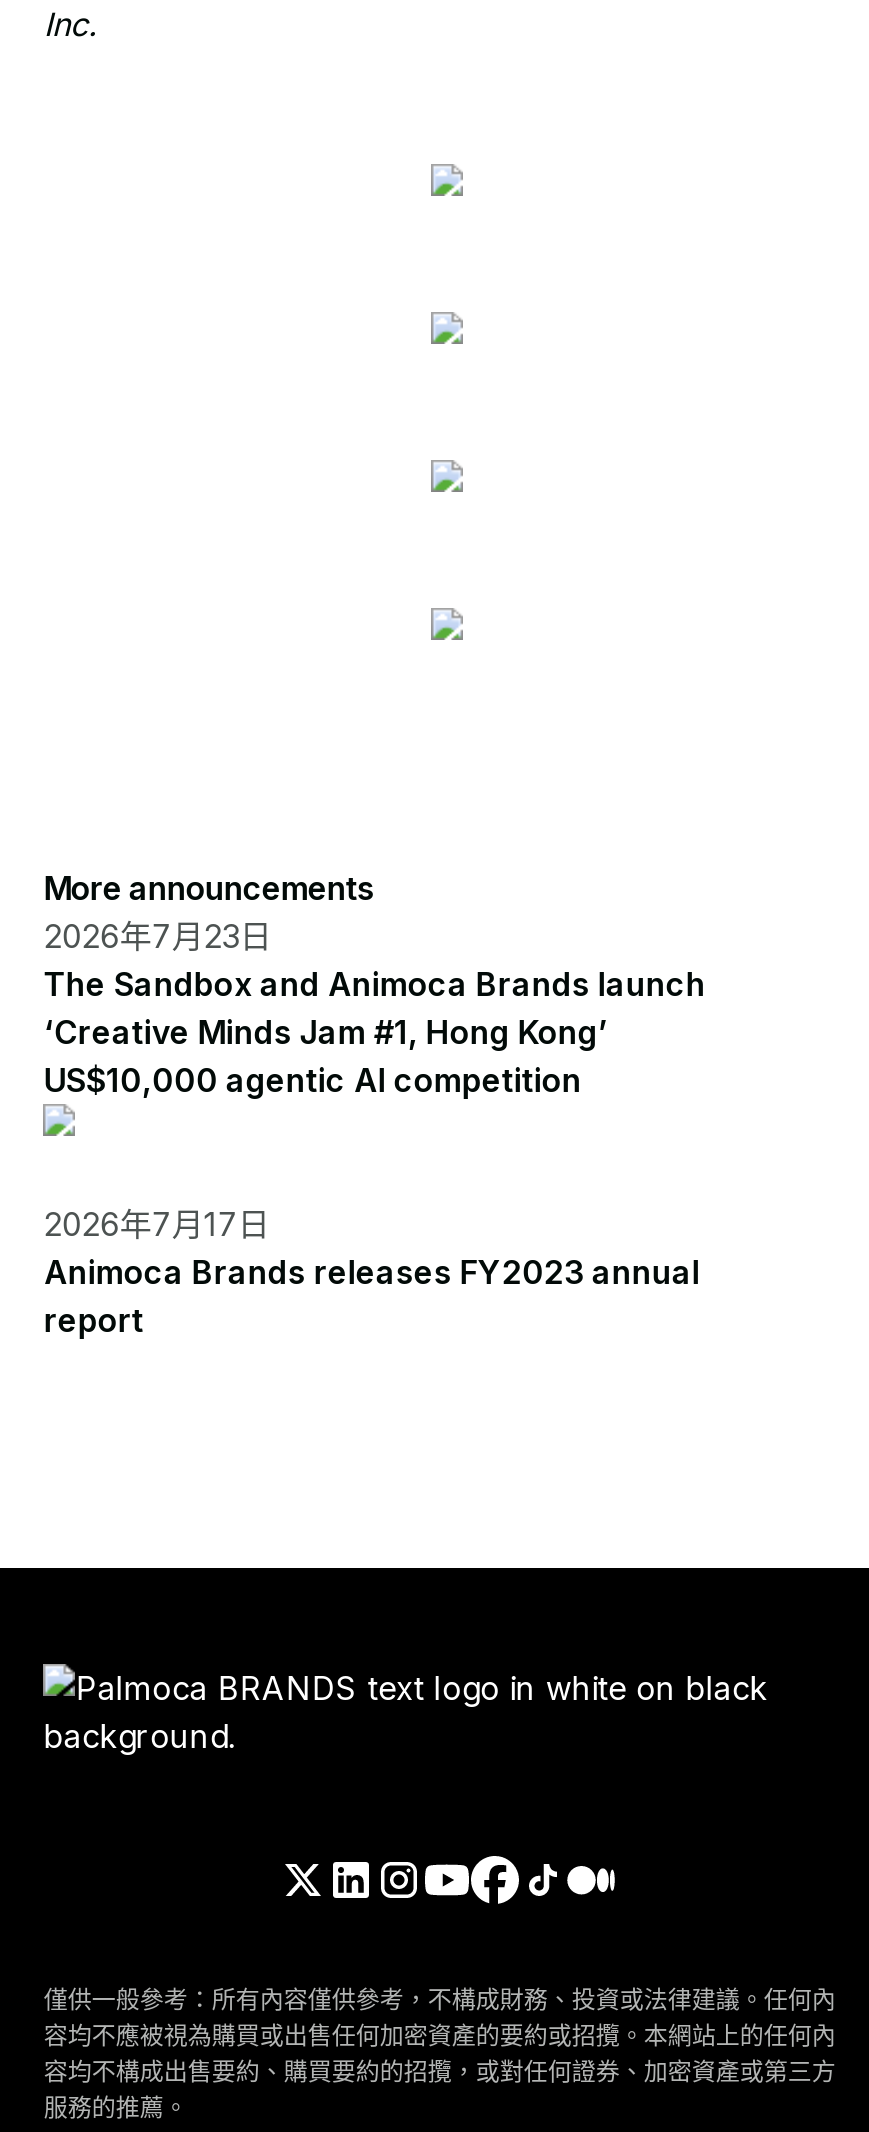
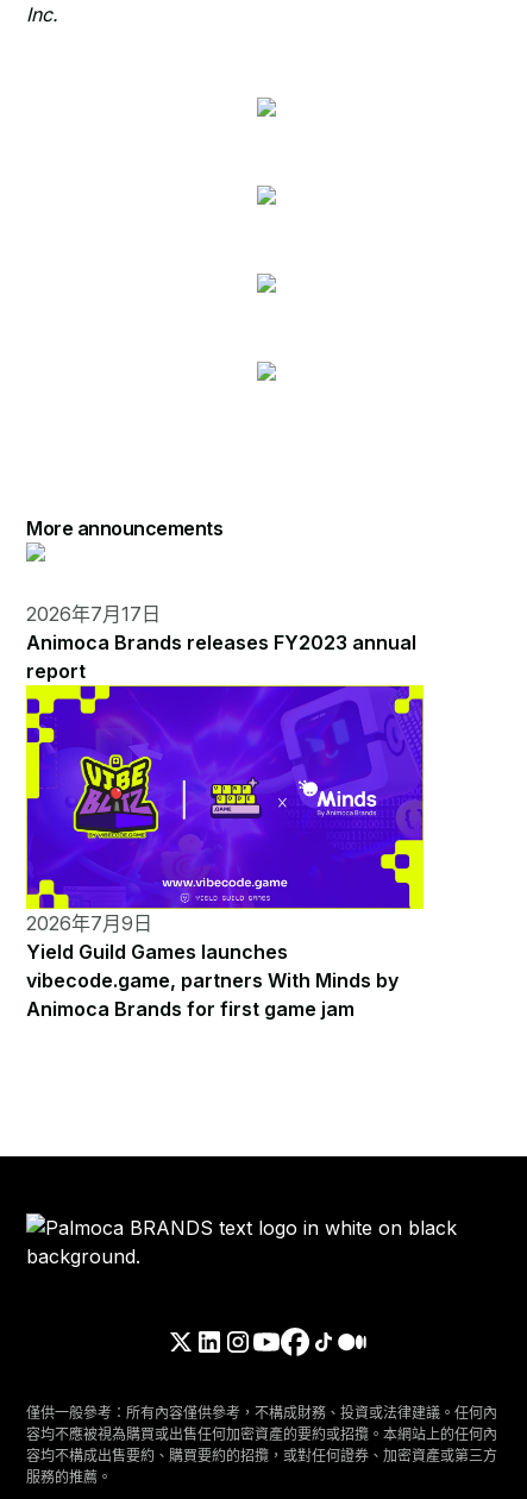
- 2026年7月23日
- The Sandbox and Animoca Brands launch
- ‘Creative Minds Jam #1, Hong Kong’
- US$10,000 agentic AI competition

moved up: 2026年7月17日 | Animoca Brands releases FY2023 annual | report

+ [image]
+ 2026年7月9日
+ Yield Guild Games launches
+ vibecode.game, partners With Minds by
+ Animoca Brands for first game jam

+ [image]
